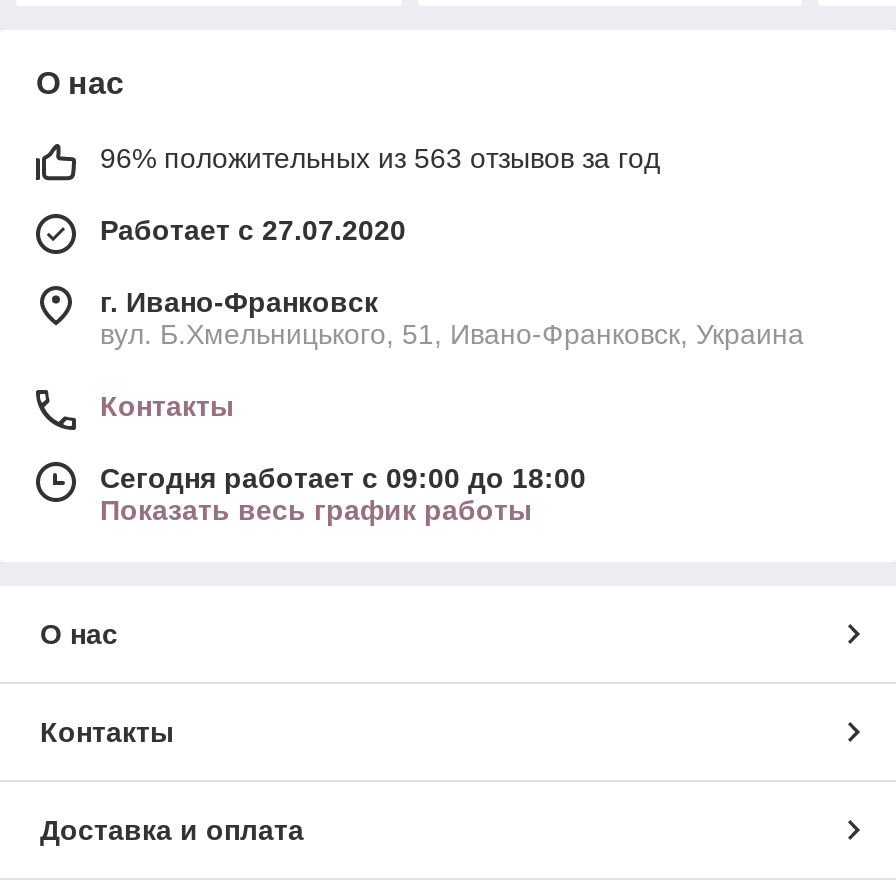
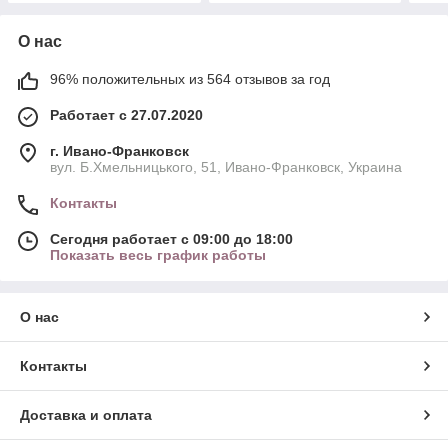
- 96% положительных из 563 отзывов за год
+ 96% положительных из 564 отзывов за год
